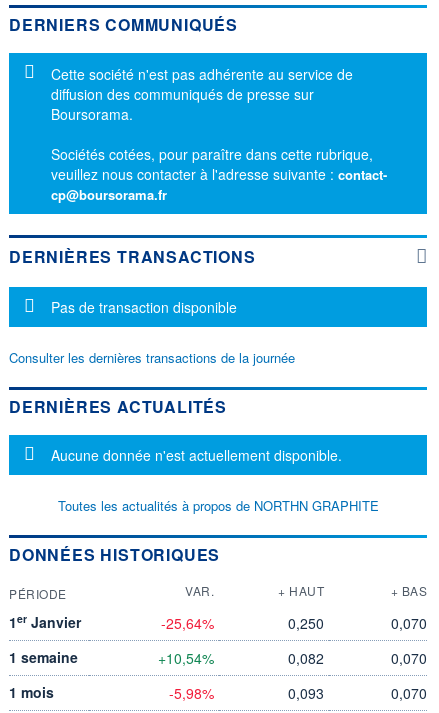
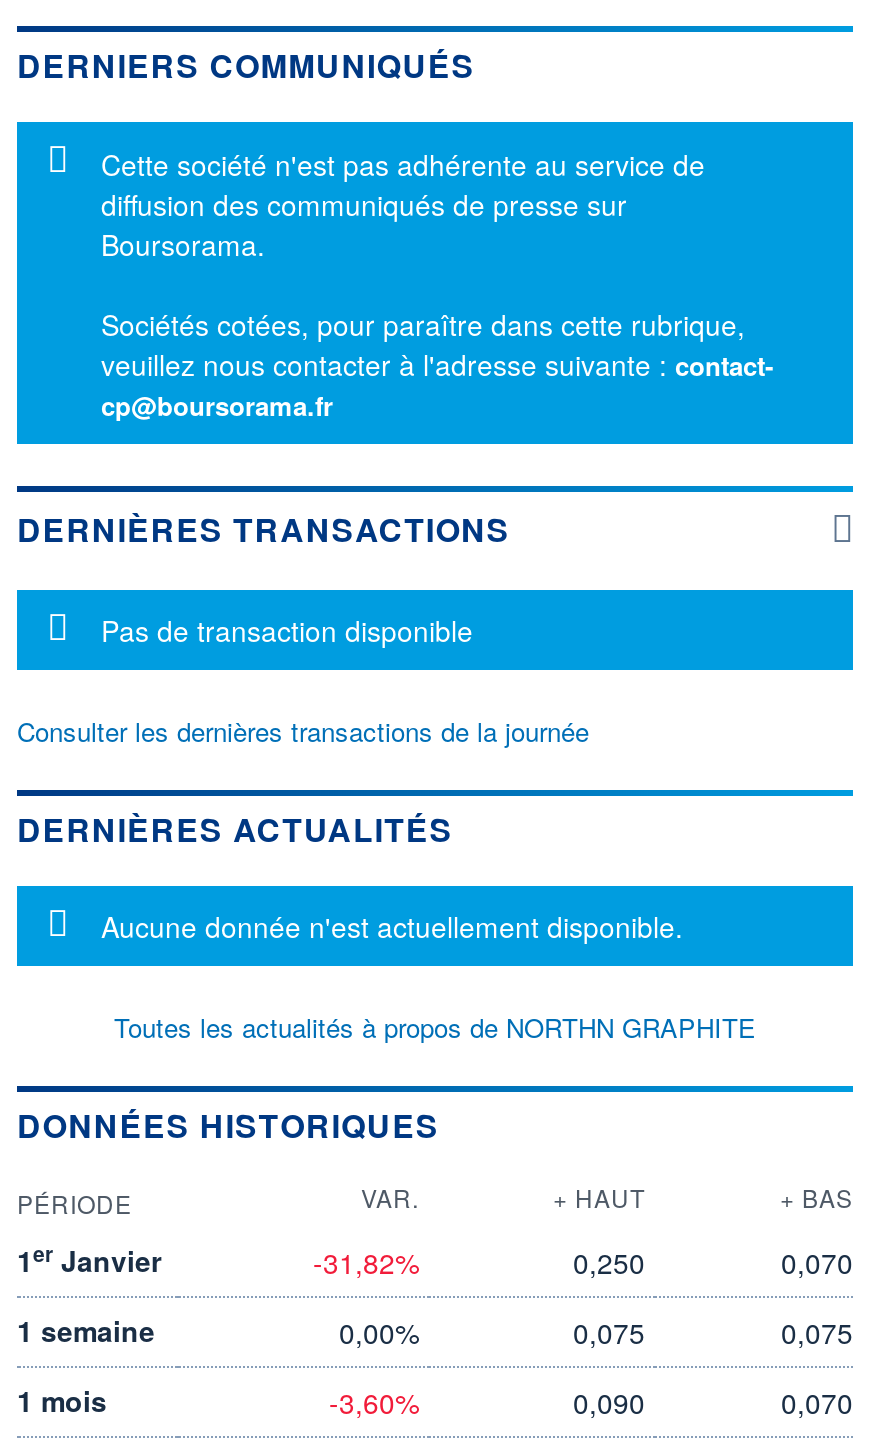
- -25,64%
+ -31,82%

- +10,54%
+ 0,00%

- 0,082
+ 0,075

- 0,070
+ 0,075

- -5,98%
+ -3,60%

- 0,093
+ 0,090
